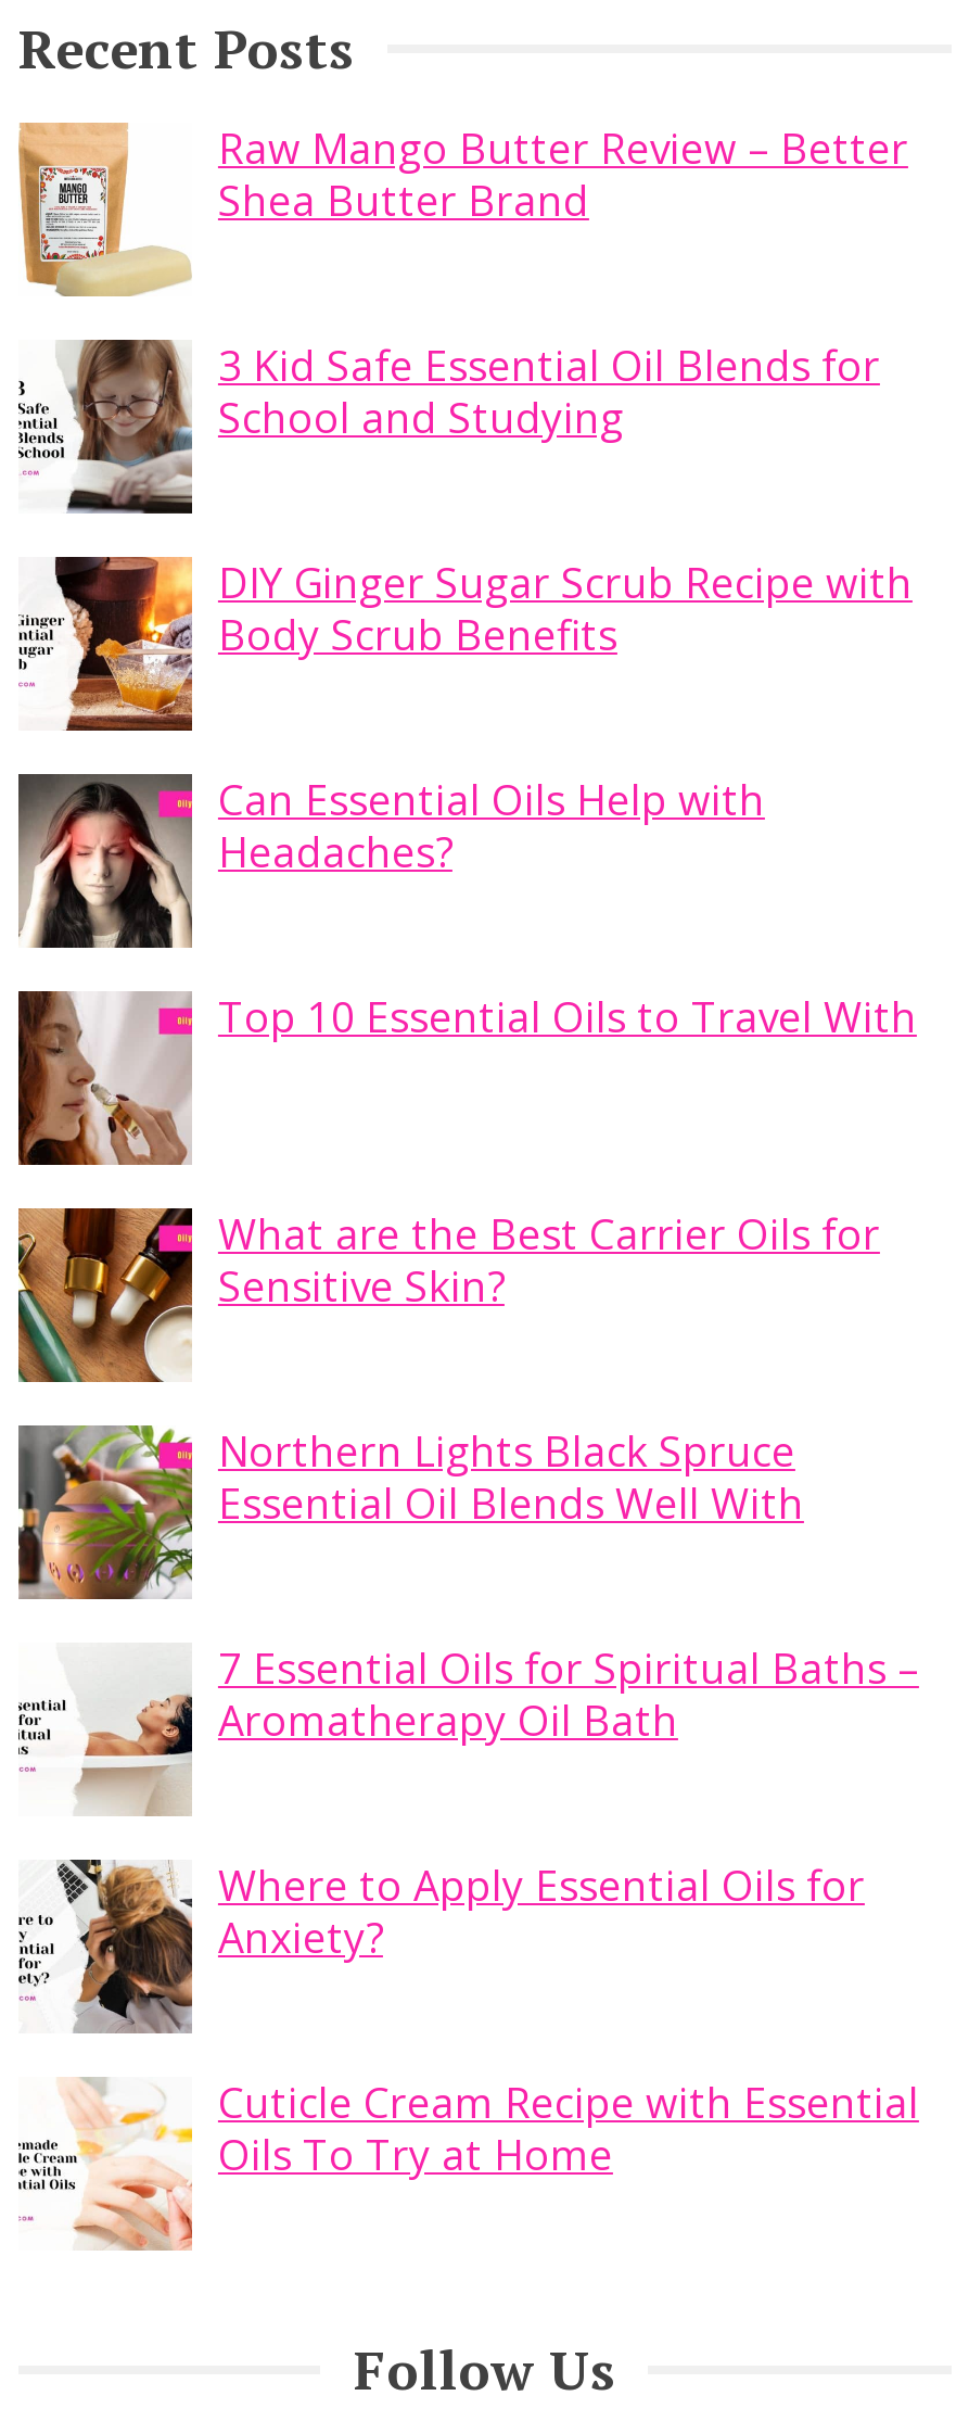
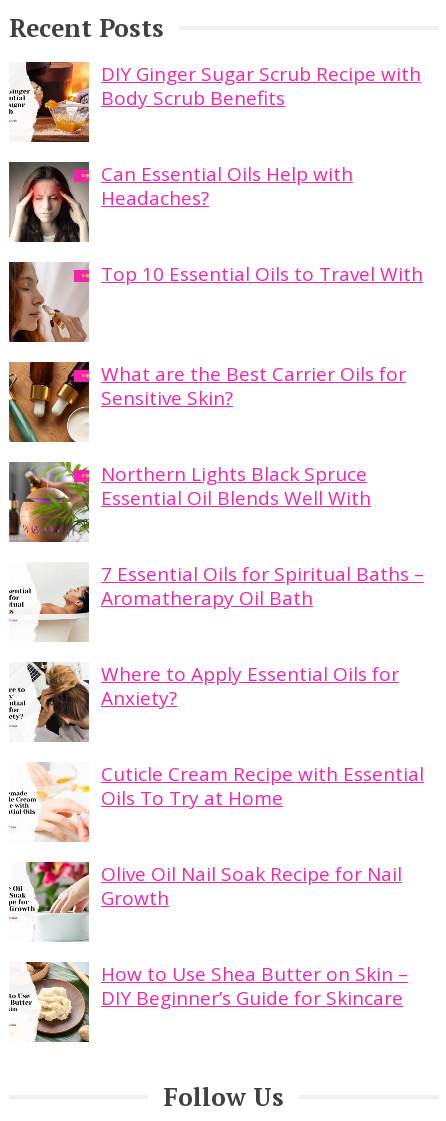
- [image]
- Raw Mango Butter Review – Better
- Shea Butter Brand
- 3 Kid Safe Essential Oil Blends for
- School and Studying

- [image]

moved up: [image] | DIY Ginger Sugar Scrub Recipe with | Body Scrub Benefits | ... | Cuticle Cream Recipe with Essential | Oils To Try at Home

+ [image]
+ Olive Oil Nail Soak Recipe for Nail
+ Growth
+ How to Use Shea Butter on Skin –
+ DIY Beginner’s Guide for Skincare

+ [image]
